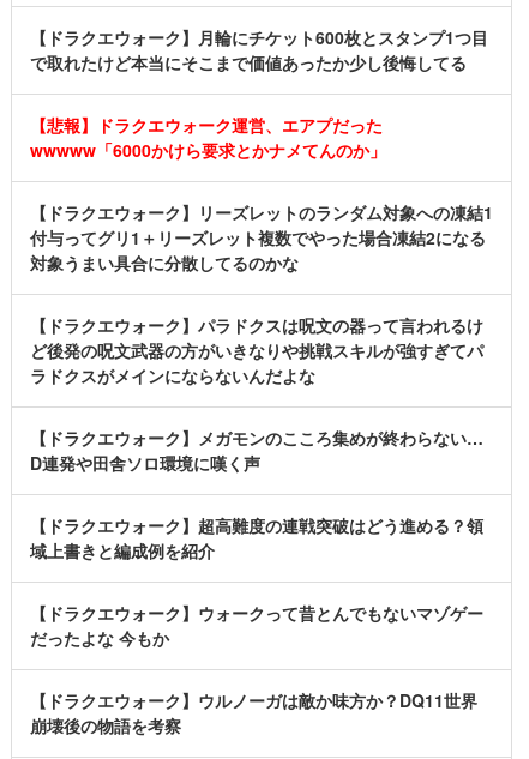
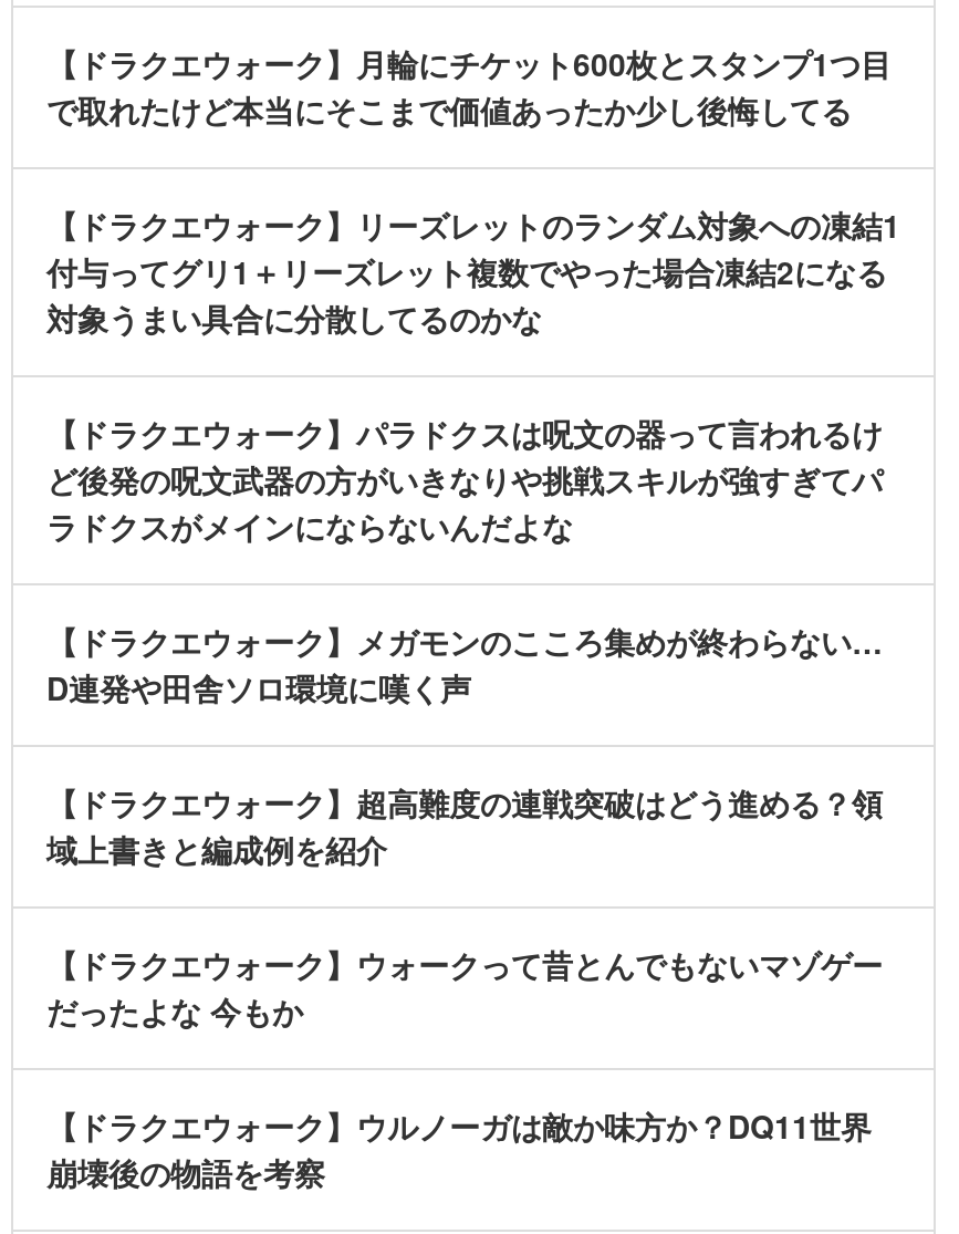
- 【悲報】ドラクエウォーク運営、エアプだった
- wwwww「6000かけら要求とかナメてんのか」
